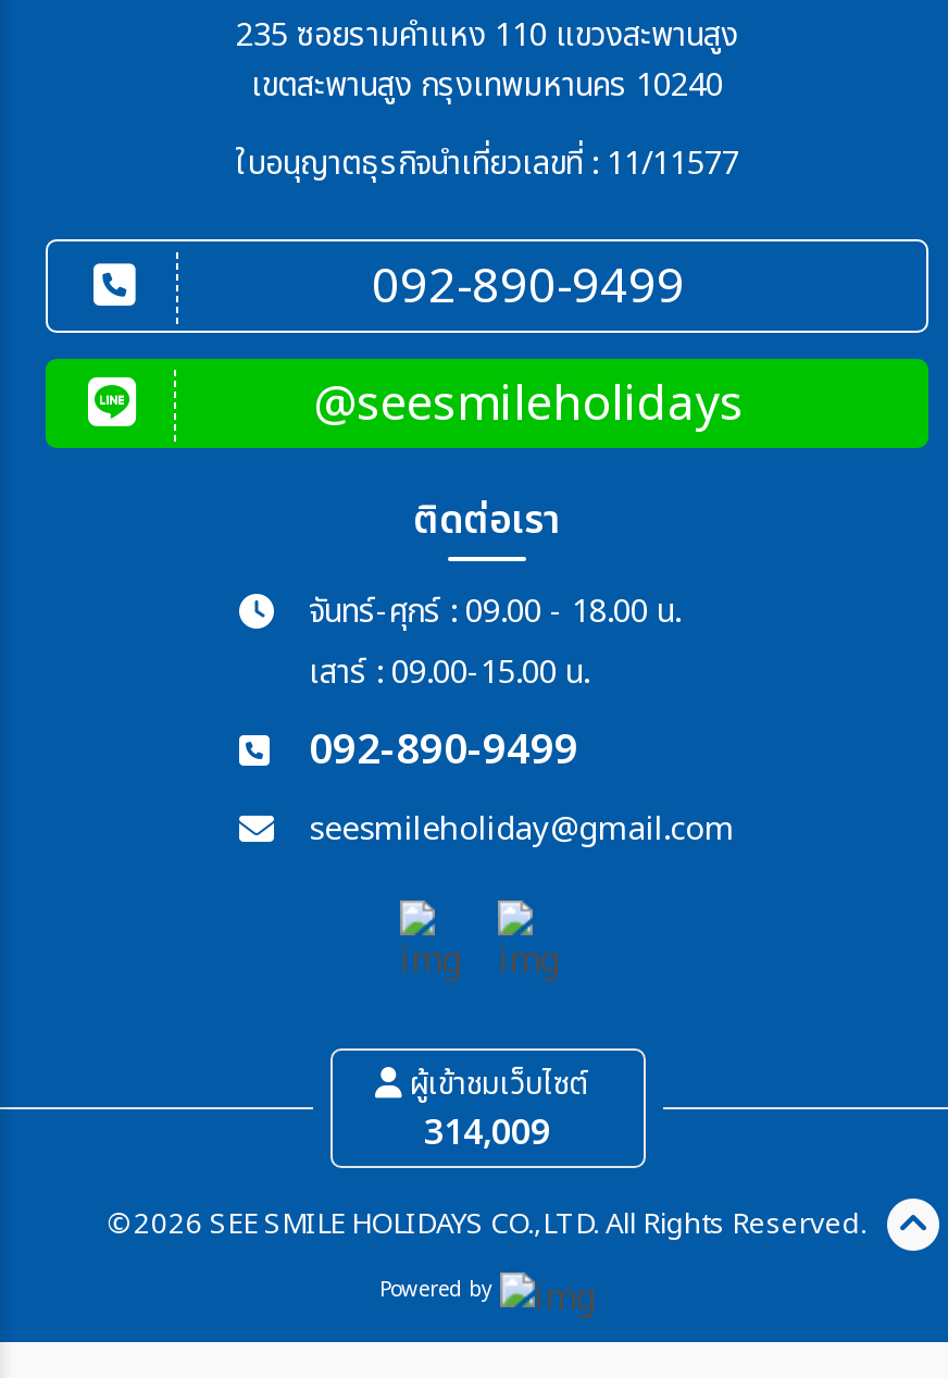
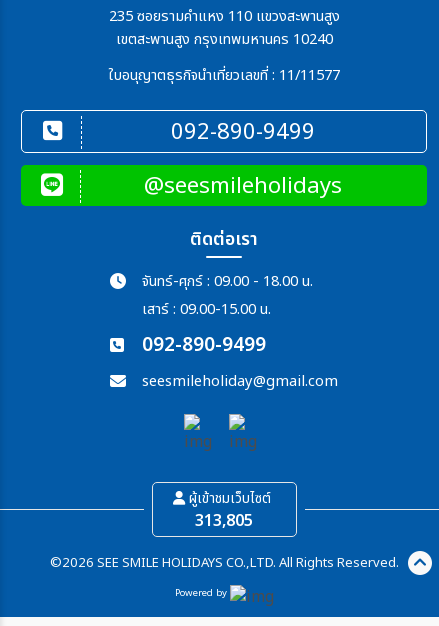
- 314,009
+ 313,805
